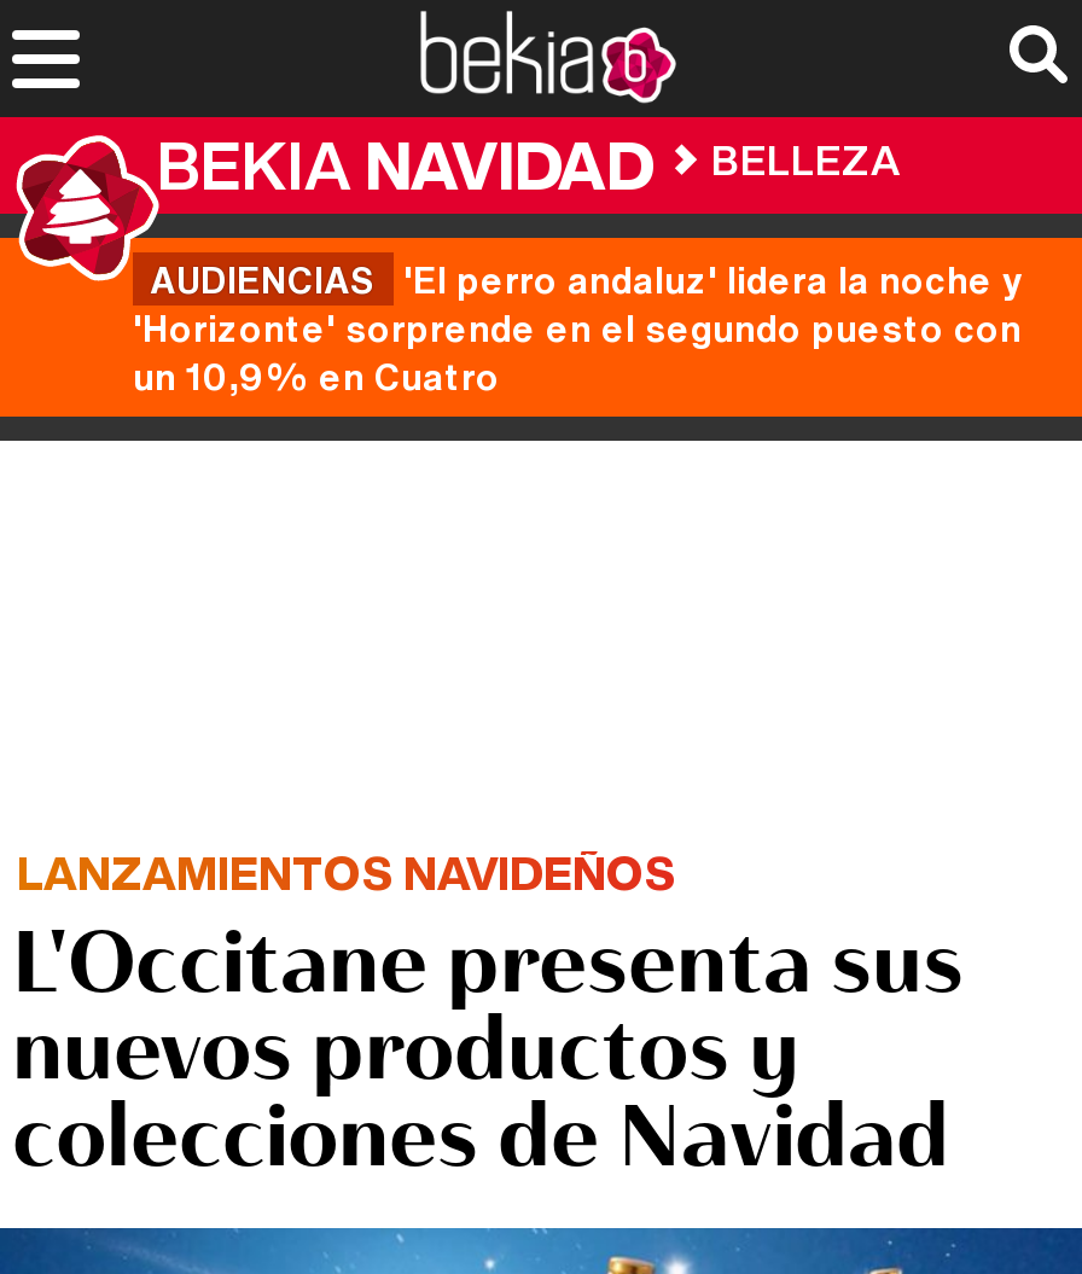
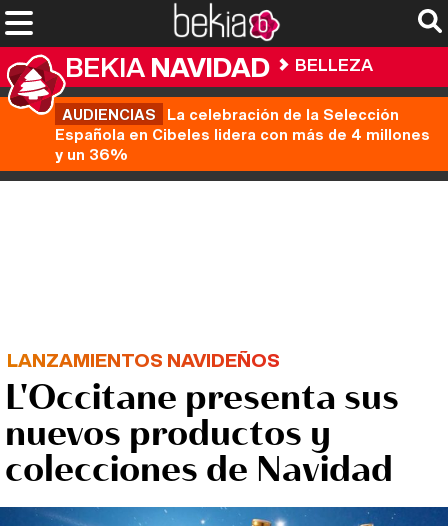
- AUDIENCIAS 'El perro andaluz' lidera la noche y
- 'Horizonte' sorprende en el segundo puesto con
- un 10,9% en Cuatro
+ AUDIENCIAS La celebración de la Selección
+ Española en Cibeles lidera con más de 4 millones
+ y un 36%
